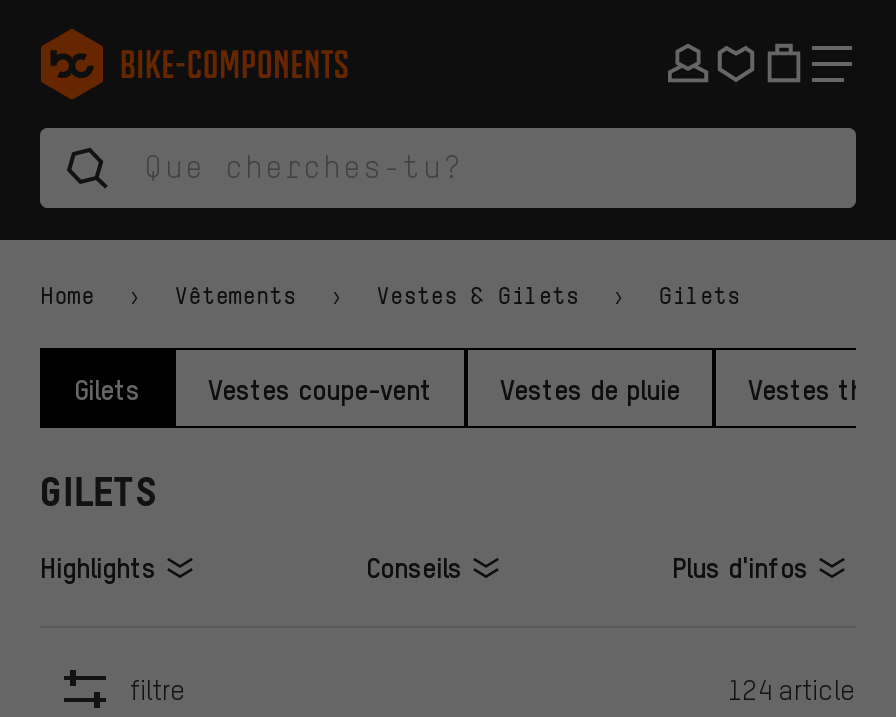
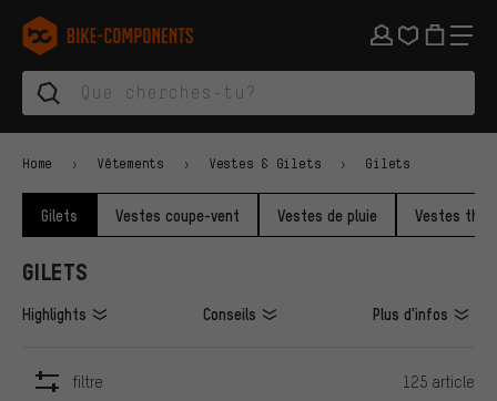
- 124 article
+ 125 article
